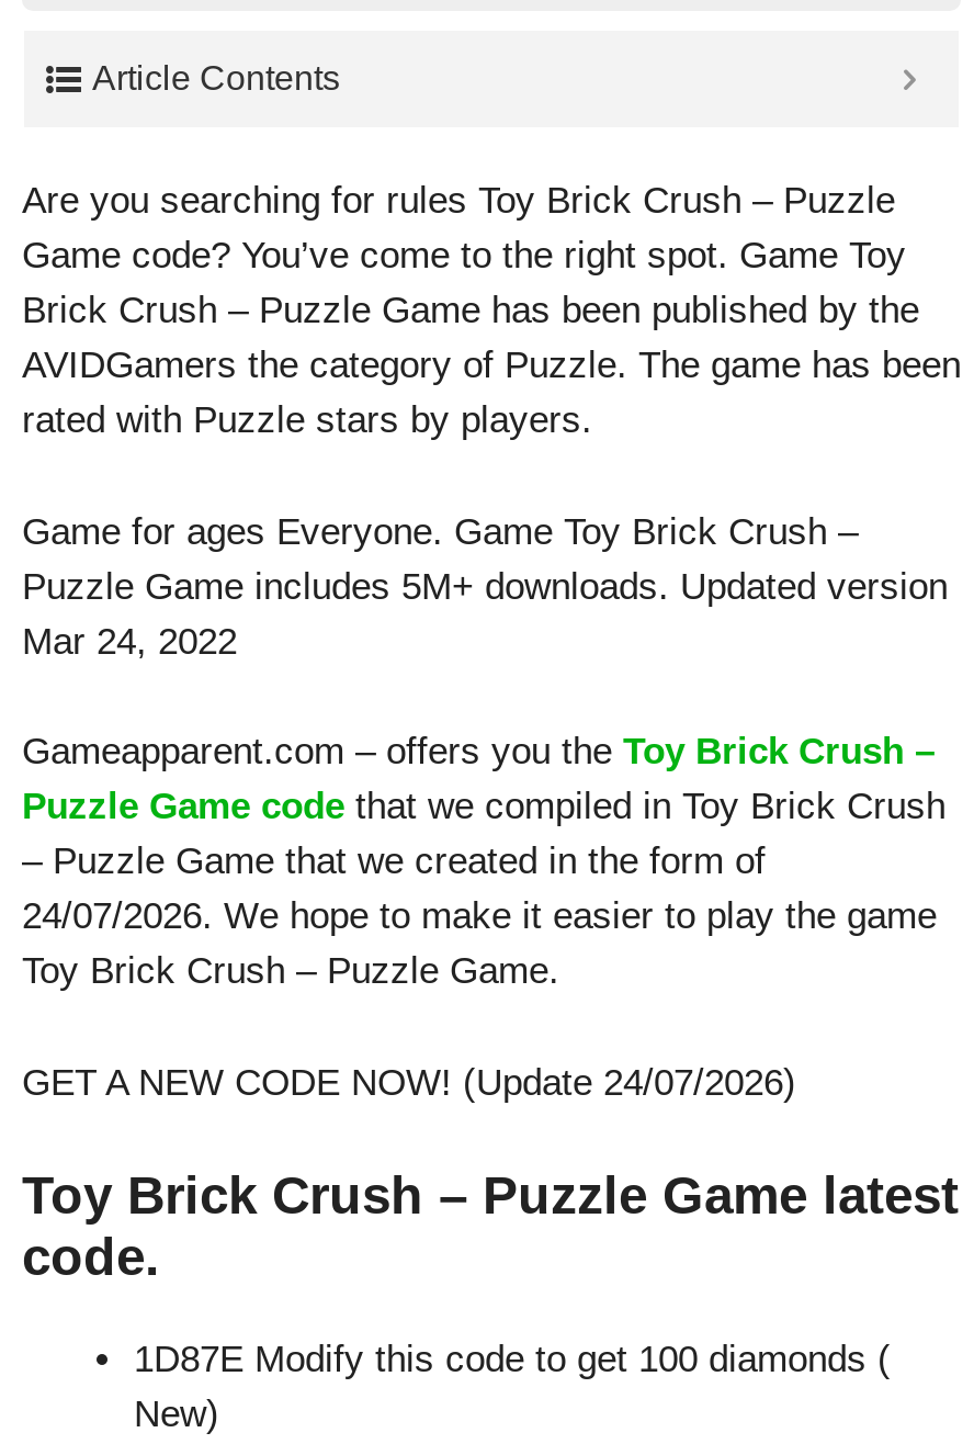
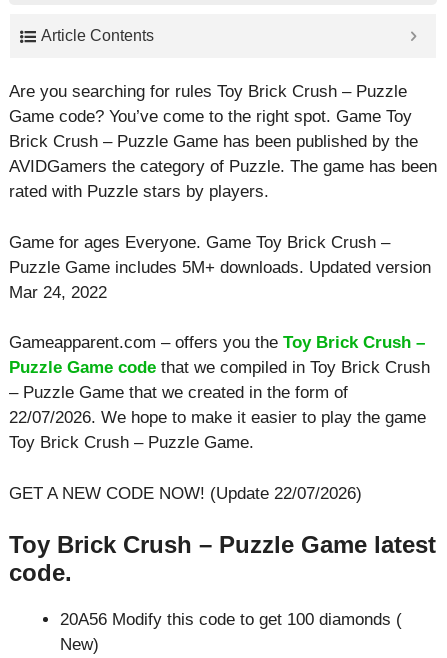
- 24/07/2026. We hope to make it easier to play the game
+ 22/07/2026. We hope to make it easier to play the game

- GET A NEW CODE NOW! (Update 24/07/2026)
+ GET A NEW CODE NOW! (Update 22/07/2026)

- 1D87E Modify this code to get 100 diamonds (
+ 20A56 Modify this code to get 100 diamonds (
